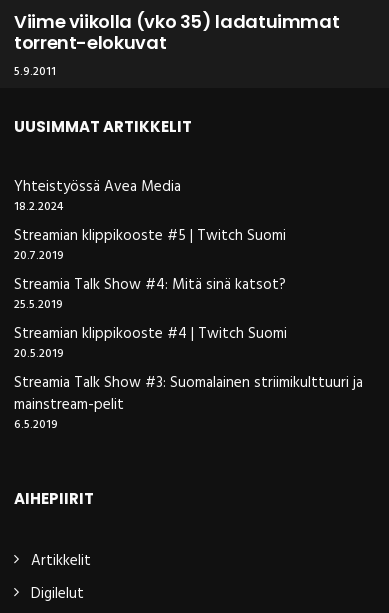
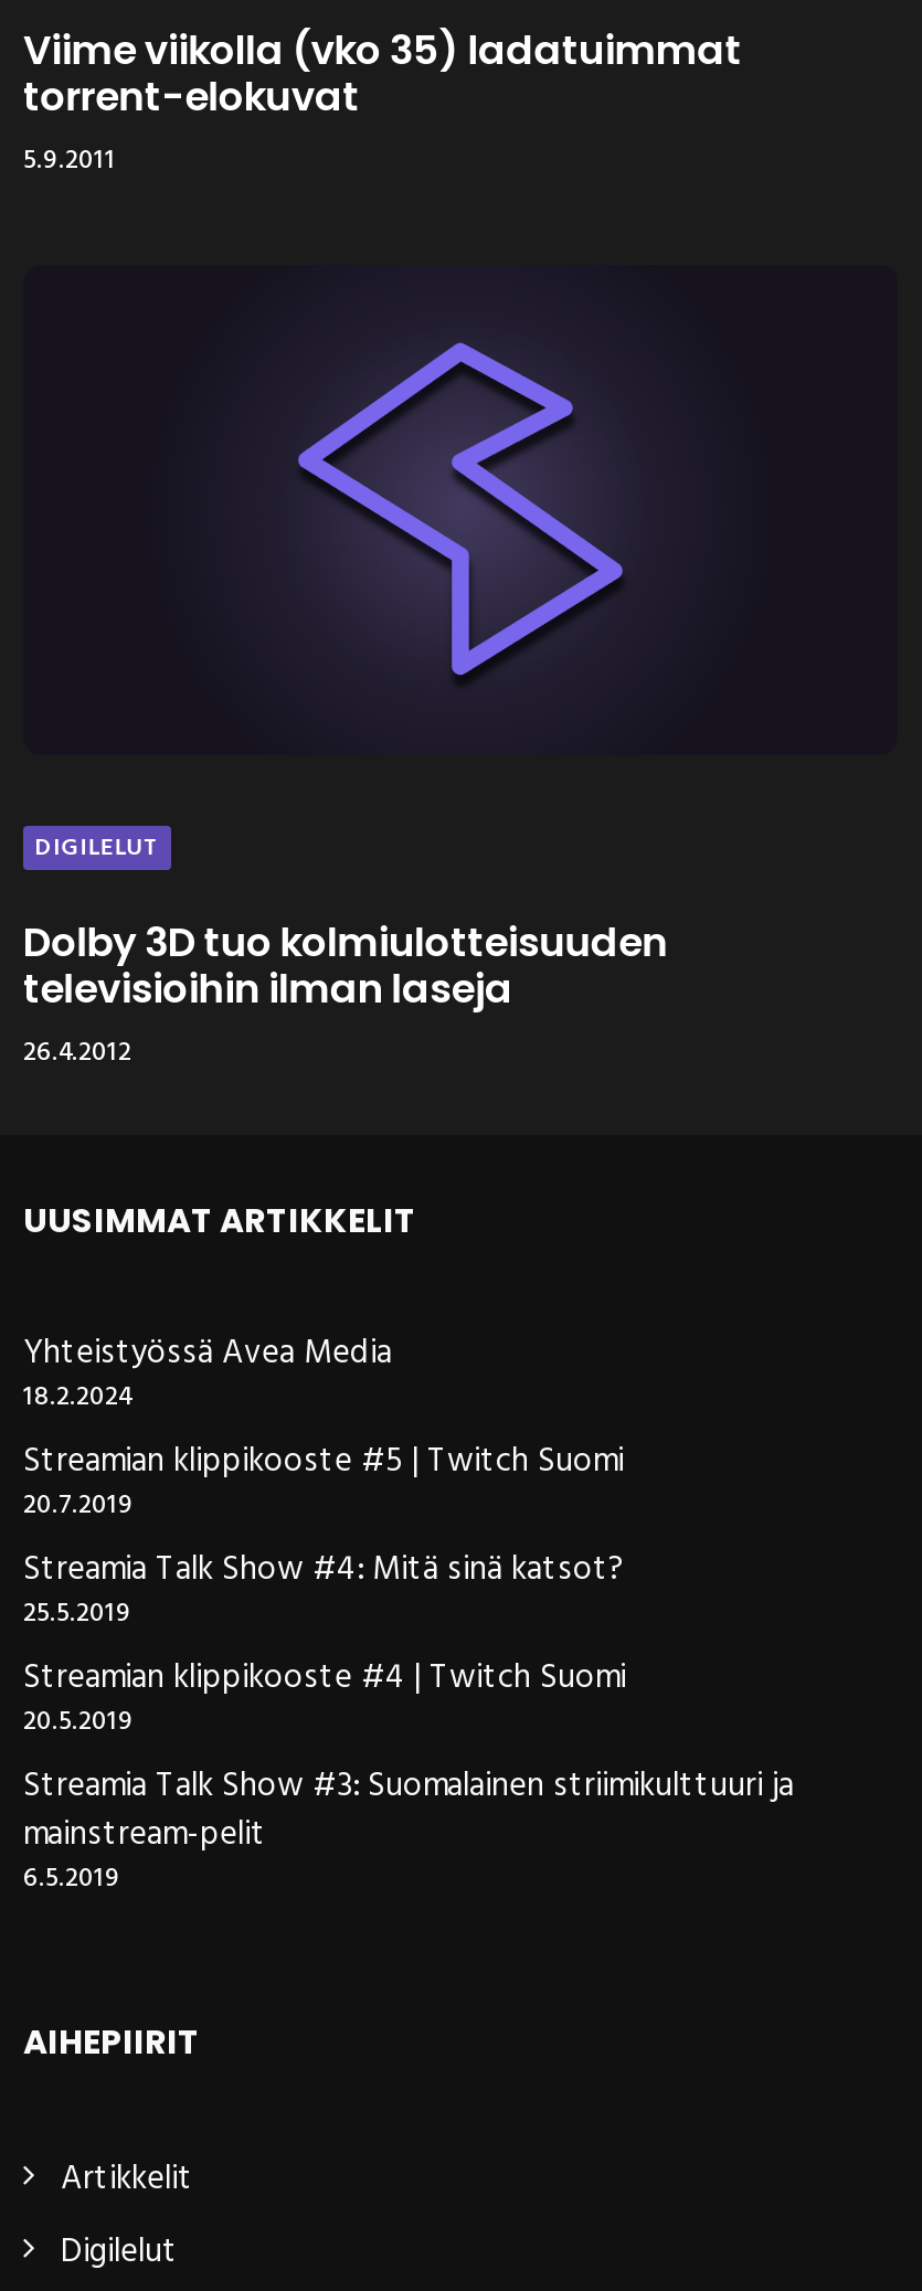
+ DIGILELUT
+ Dolby 3D tuo kolmiulotteisuuden
+ televisioihin ilman laseja
+ 26.4.2012

+ [image]
